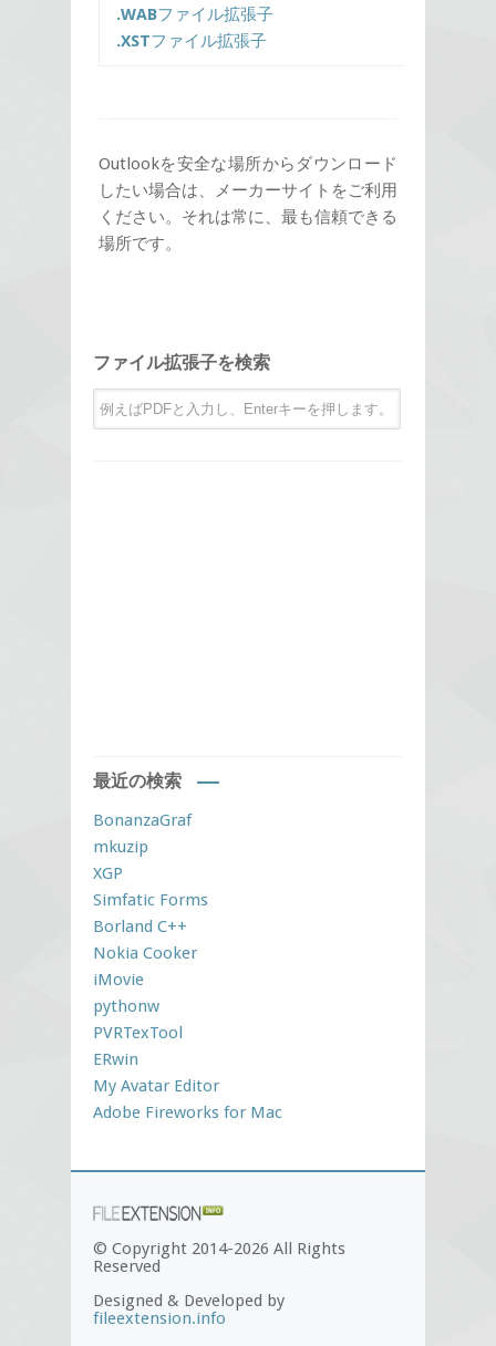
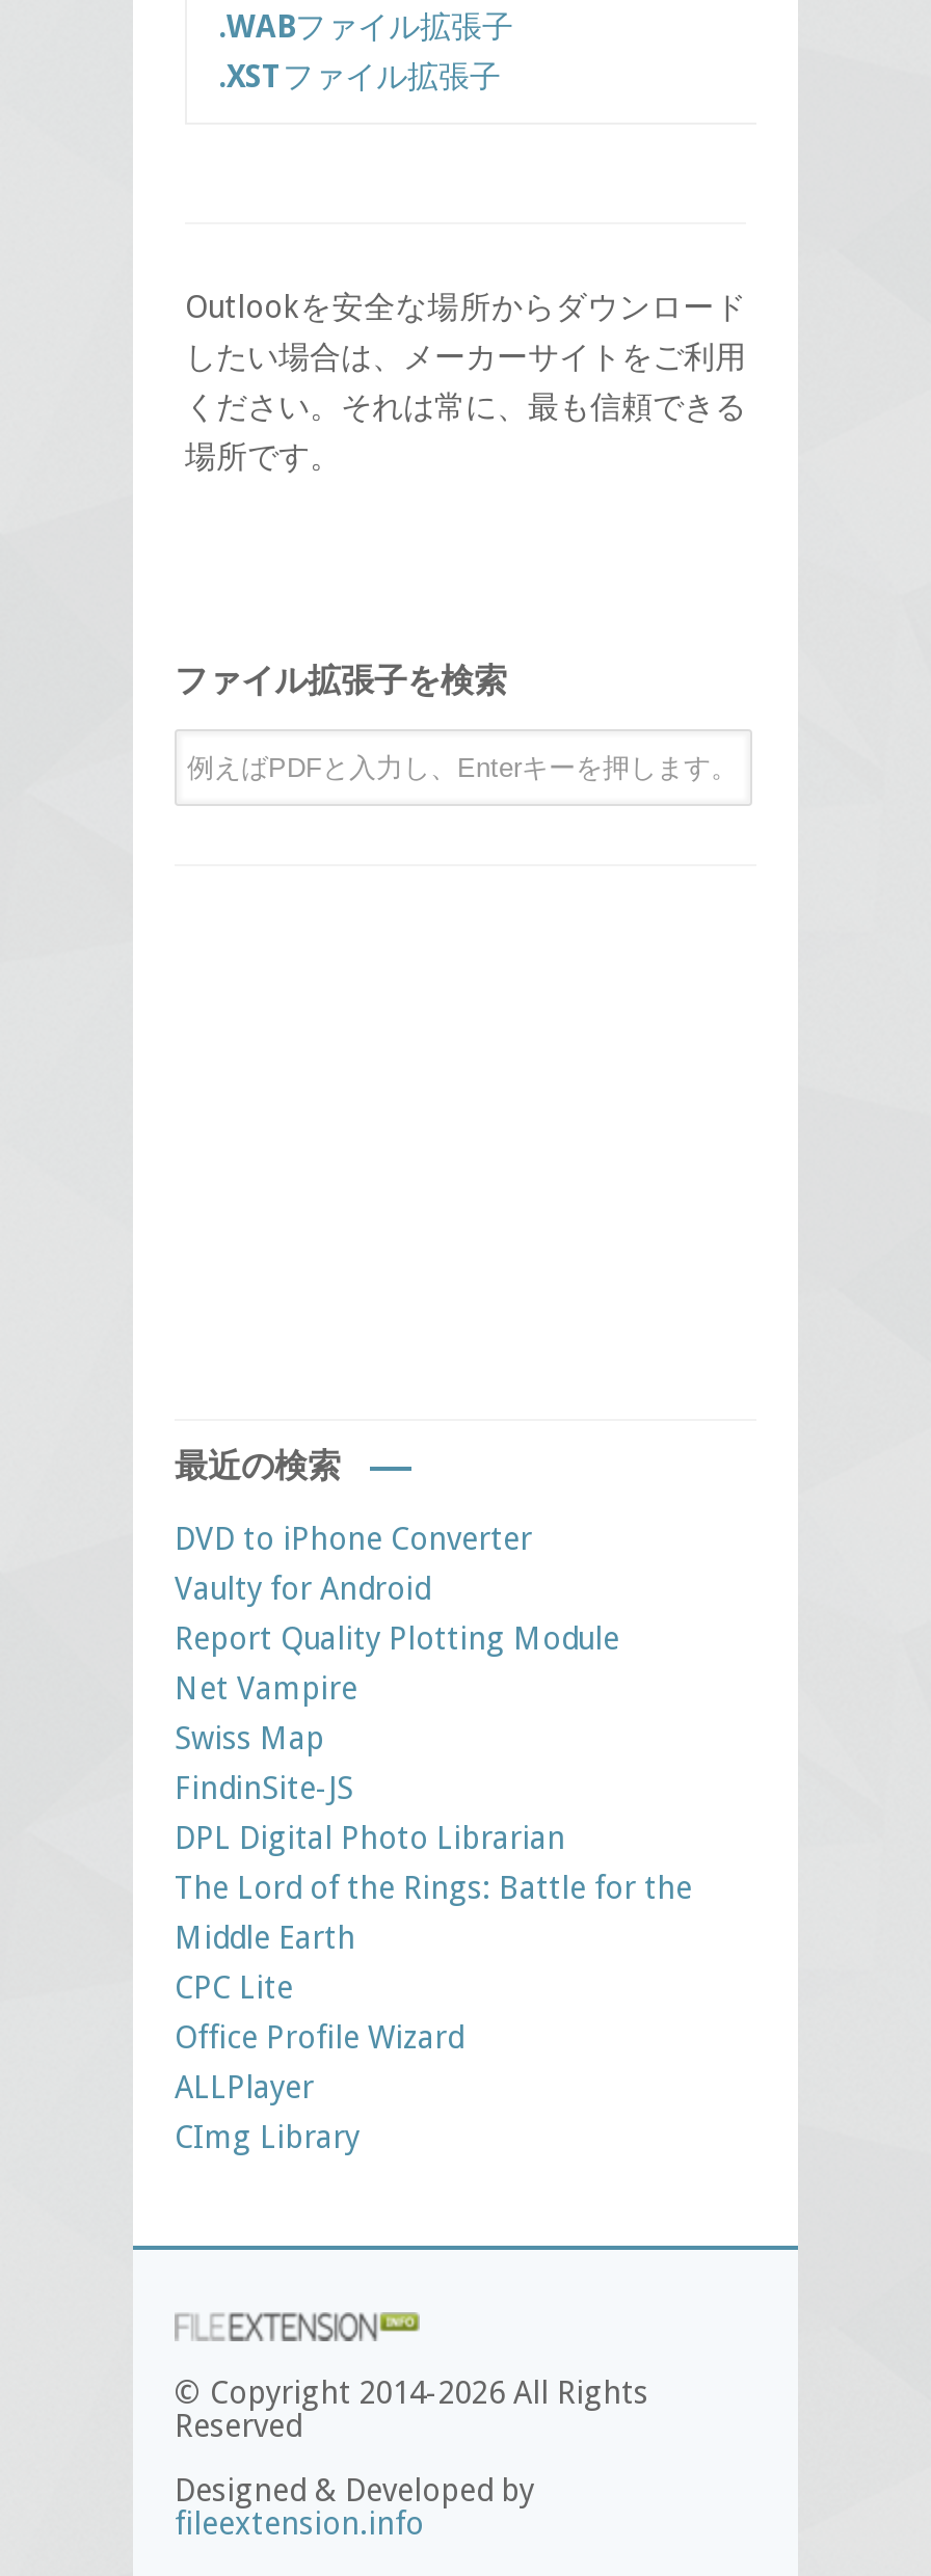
- BonanzaGraf
- mkuzip
- XGP
- Simfatic Forms
- Borland C++
- Nokia Cooker
- iMovie
- pythonw
- PVRTexTool
- ERwin
- My Avatar Editor
- Adobe Fireworks for Mac
+ DVD to iPhone Converter
+ Vaulty for Android
+ Report Quality Plotting Module
+ Net Vampire
+ Swiss Map
+ FindinSite-JS
+ DPL Digital Photo Librarian
+ The Lord of the Rings: Battle for the
+ Middle Earth
+ CPC Lite
+ Office Profile Wizard
+ ALLPlayer
+ CImg Library
